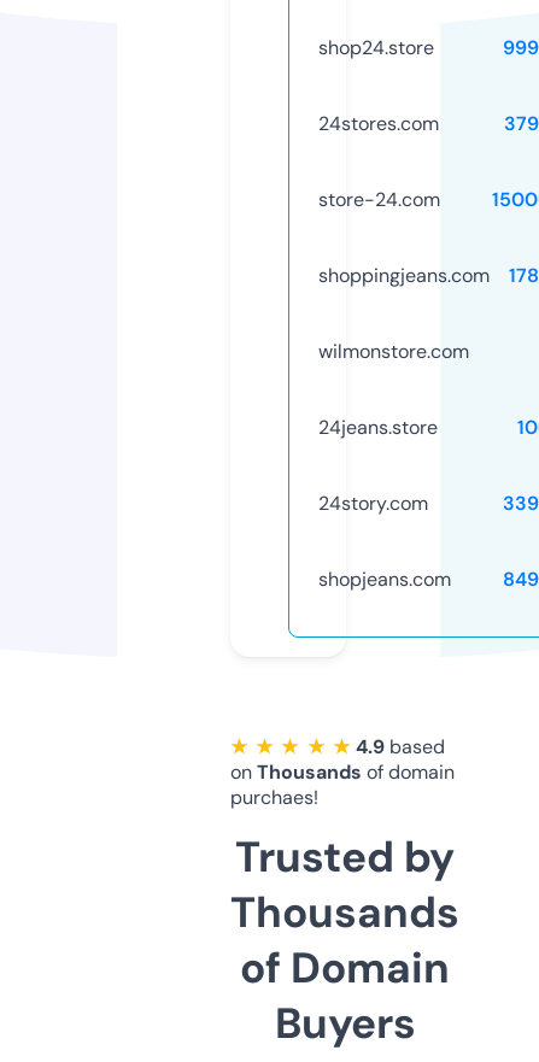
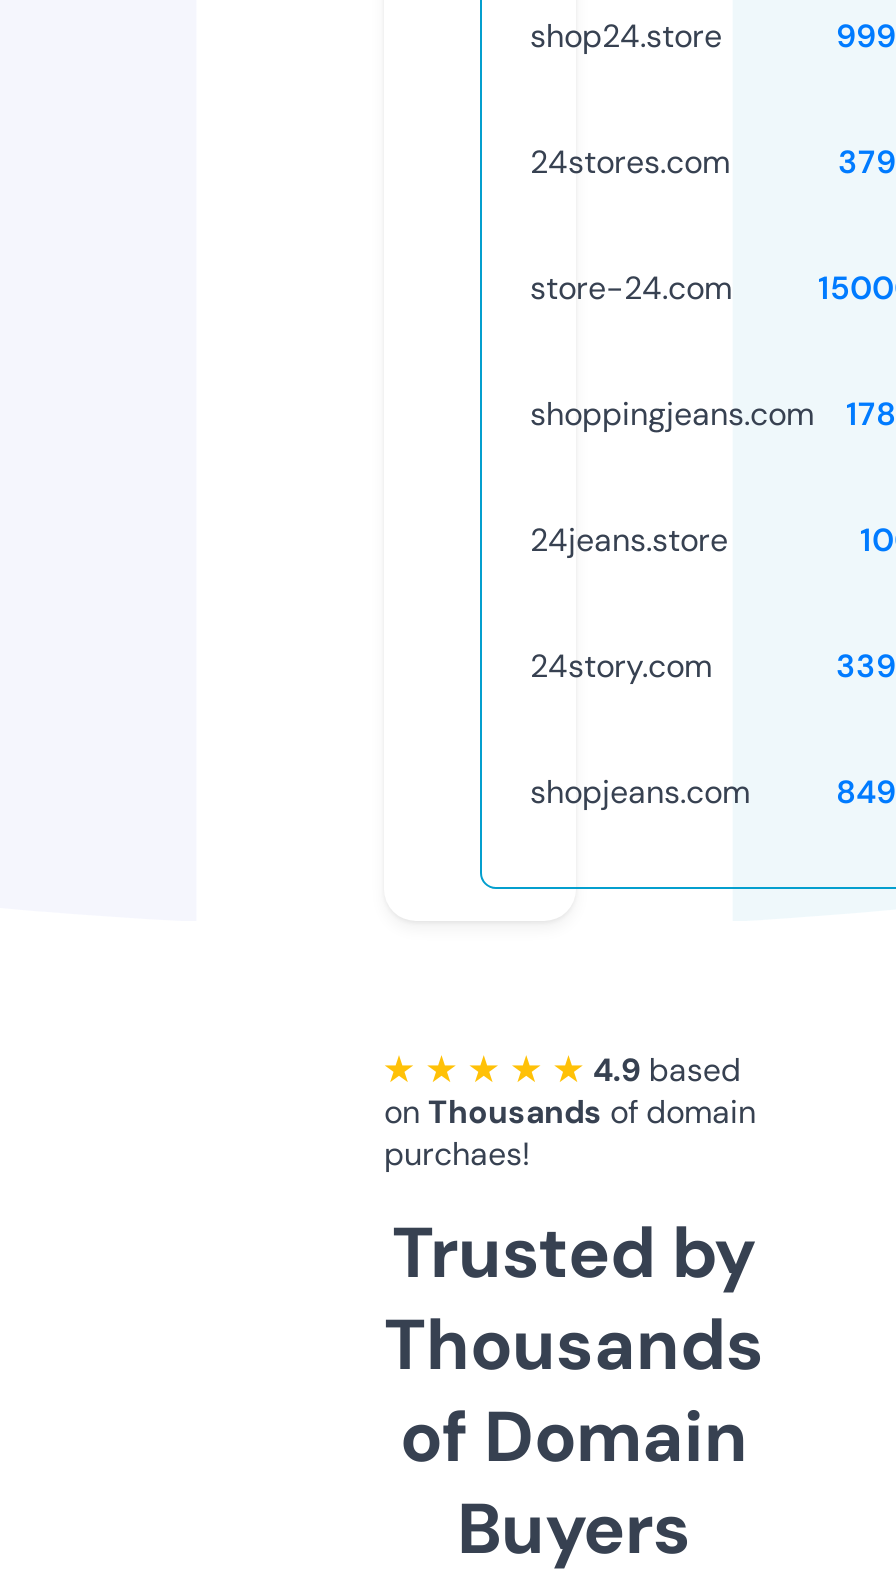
- wilmonstore.com
